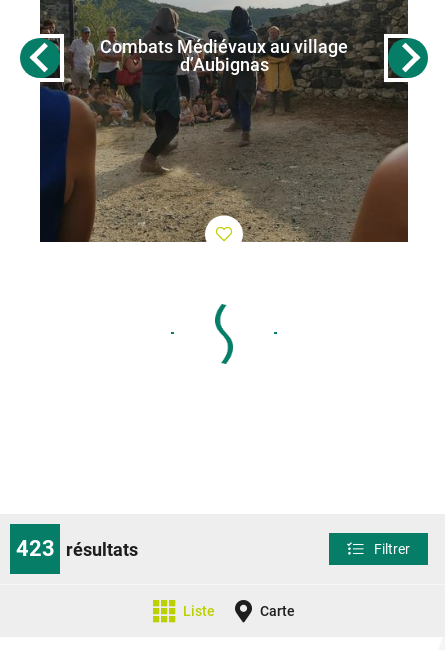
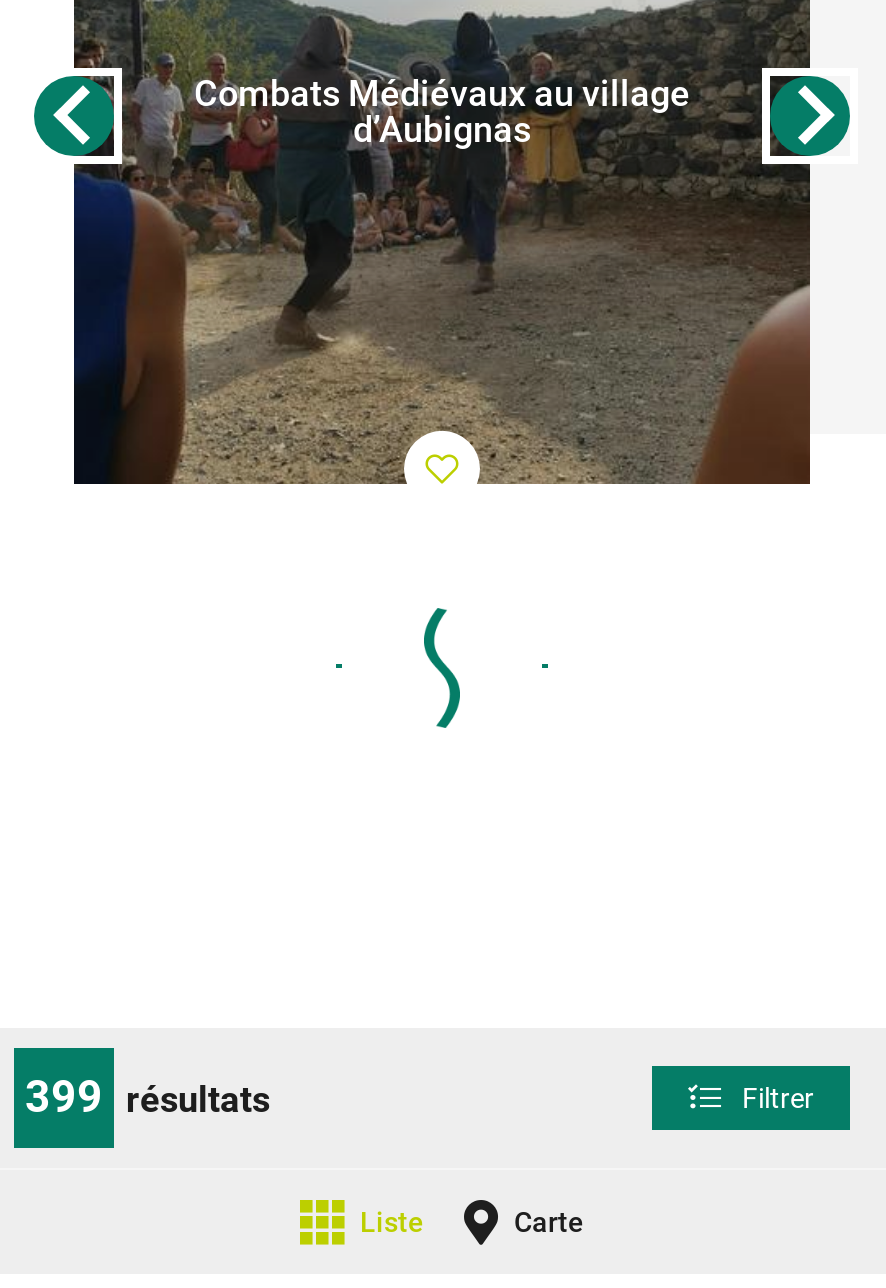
- 423 résultats
+ 399 résultats
